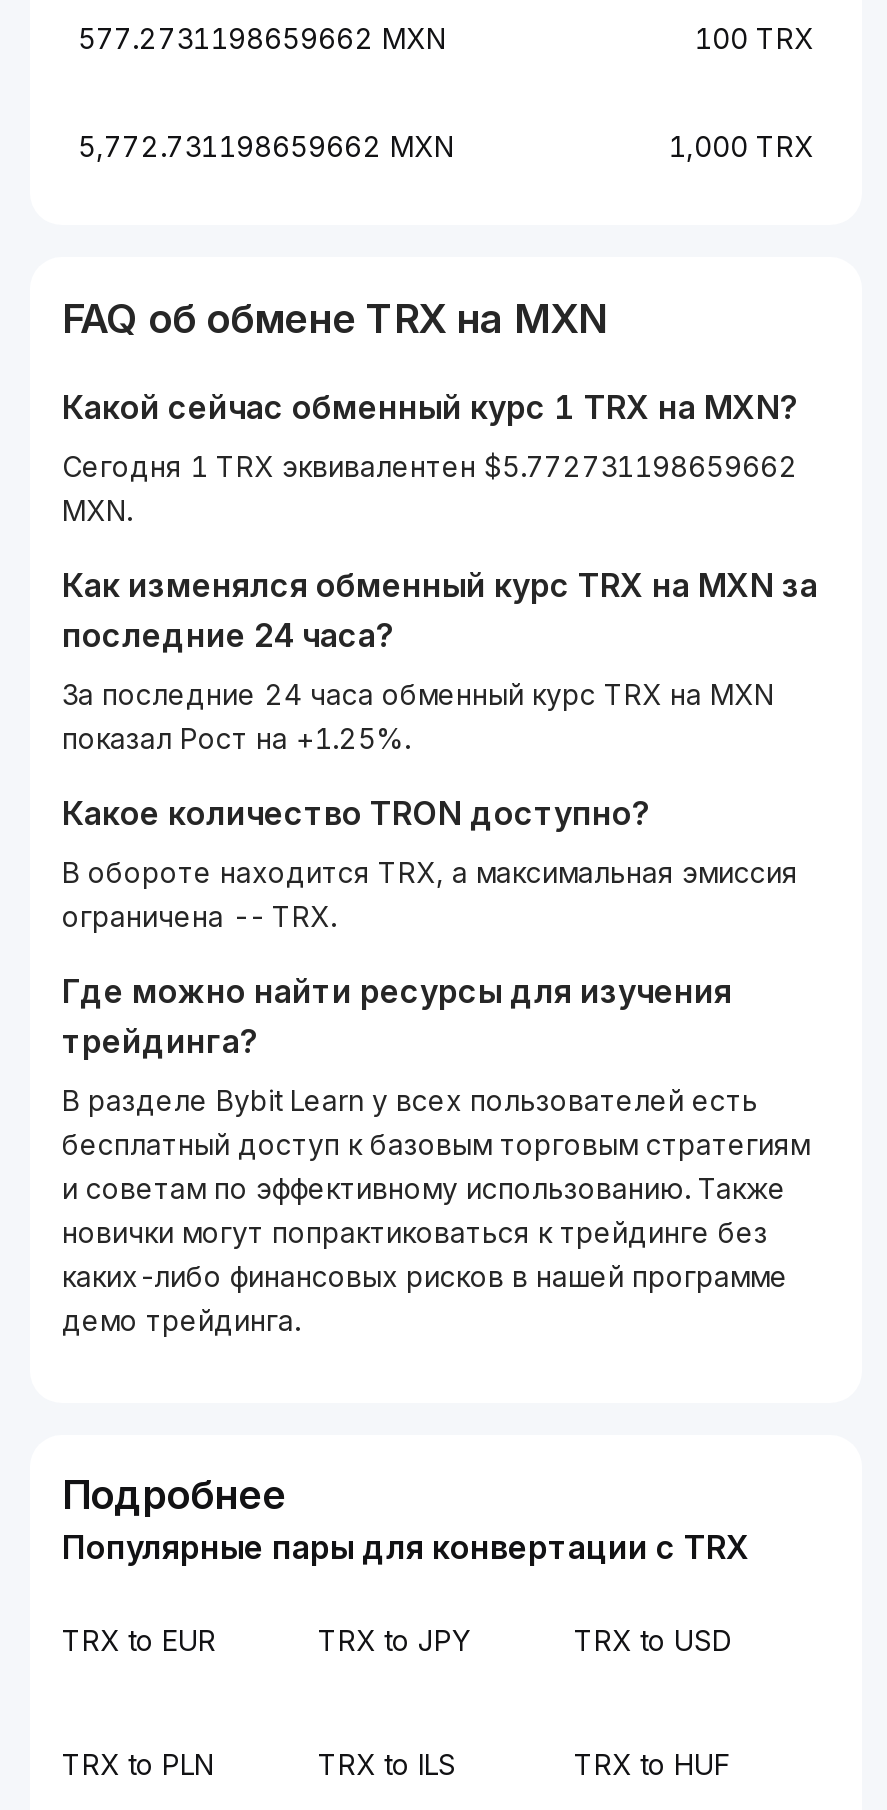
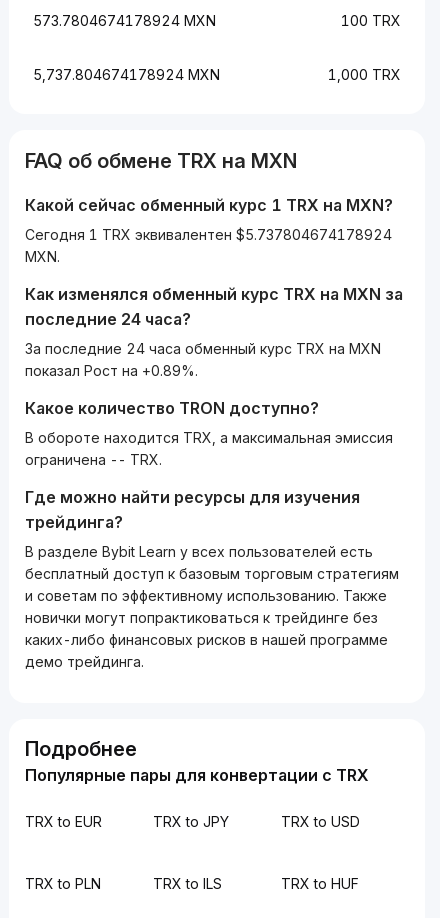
- 577.2731198659662 MXN
+ 573.7804674178924 MXN

- 5,772.731198659662 MXN
+ 5,737.804674178924 MXN

- Сегодня 1 TRX эквивалентен $5.772731198659662
+ Сегодня 1 TRX эквивалентен $5.737804674178924

- показал Рост на +1.25%.
+ показал Рост на +0.89%.
